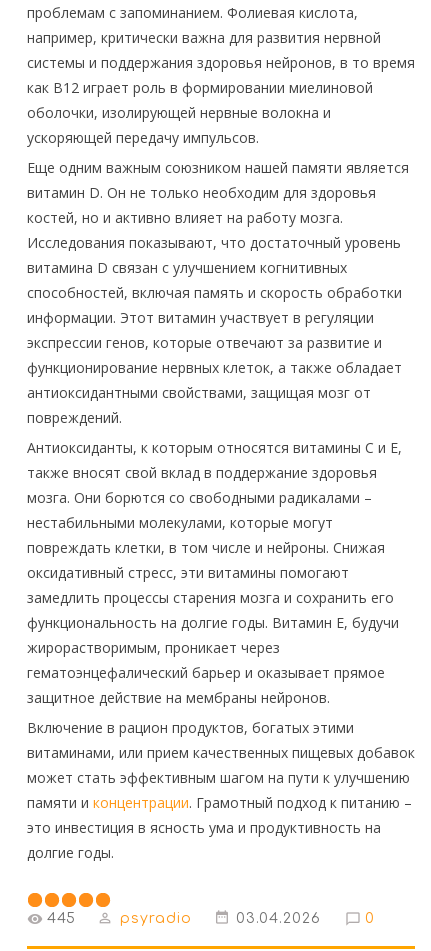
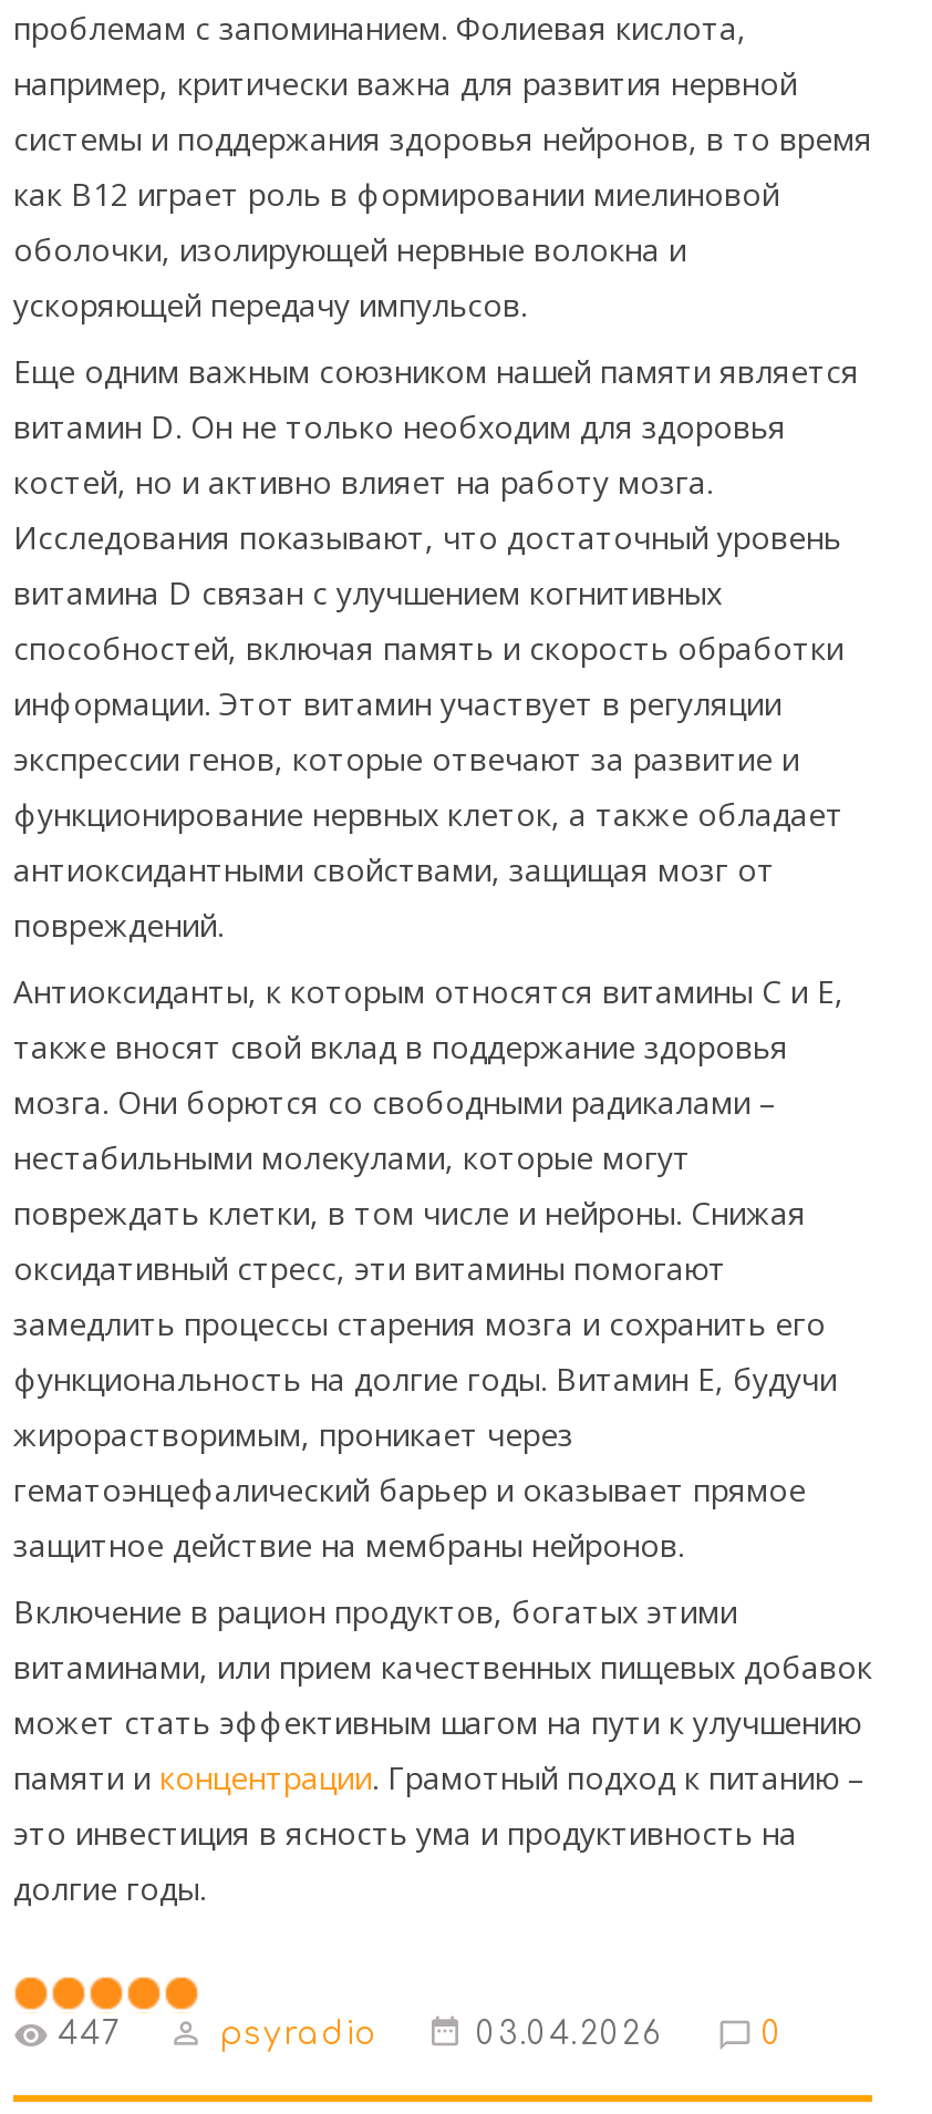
- 445
+ 447
